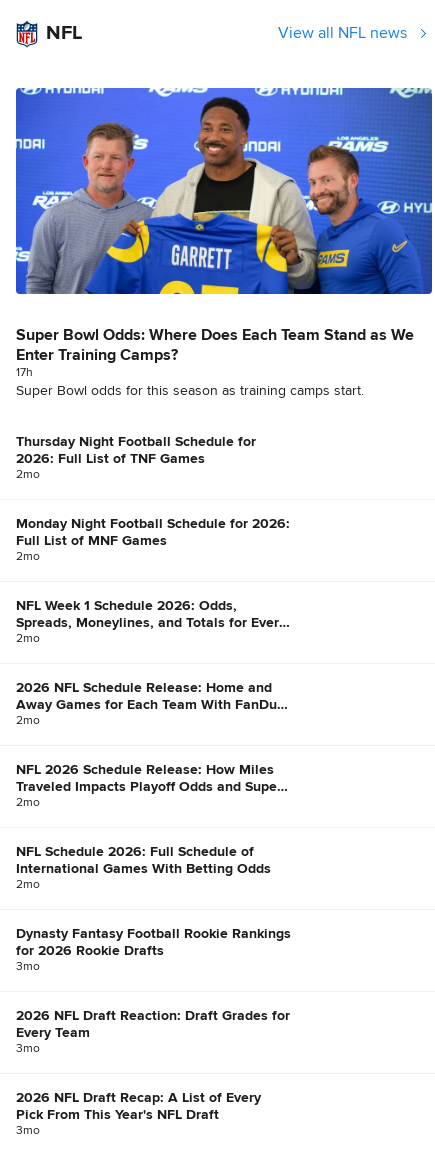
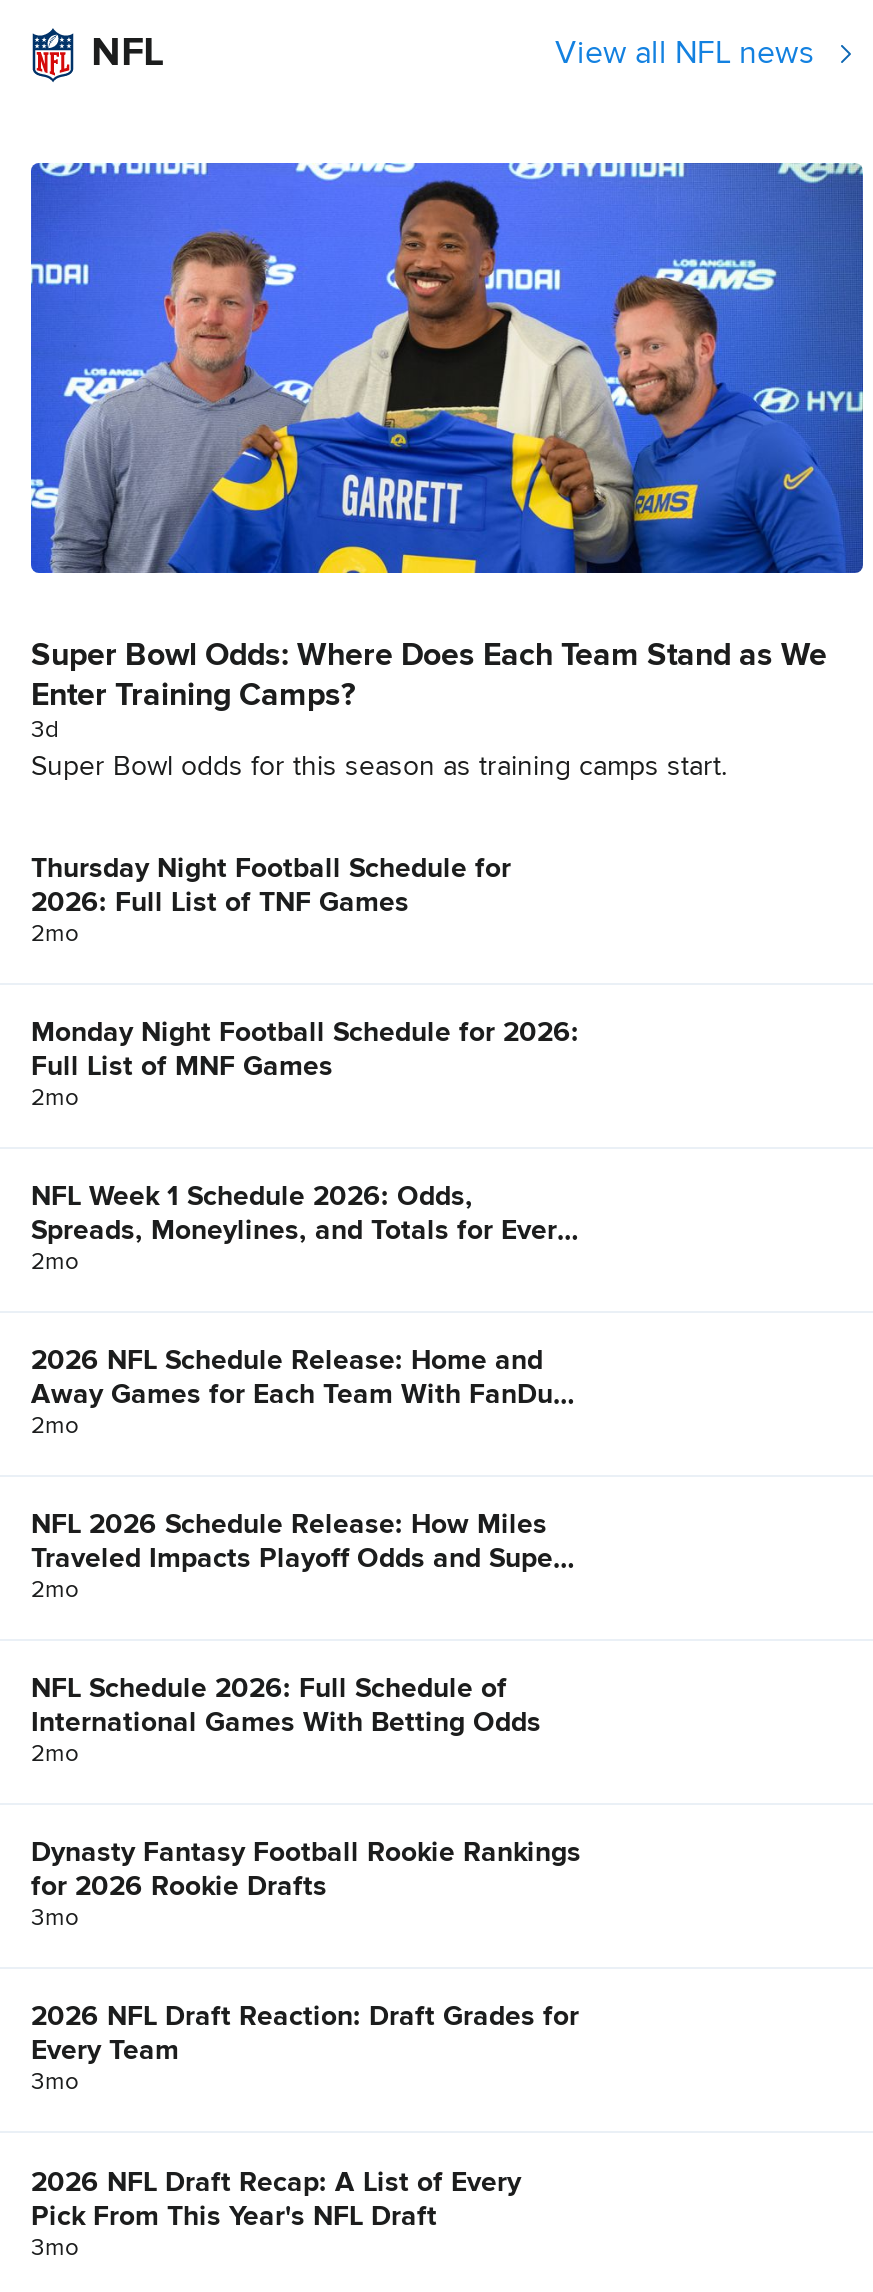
- 17h
+ 3d
